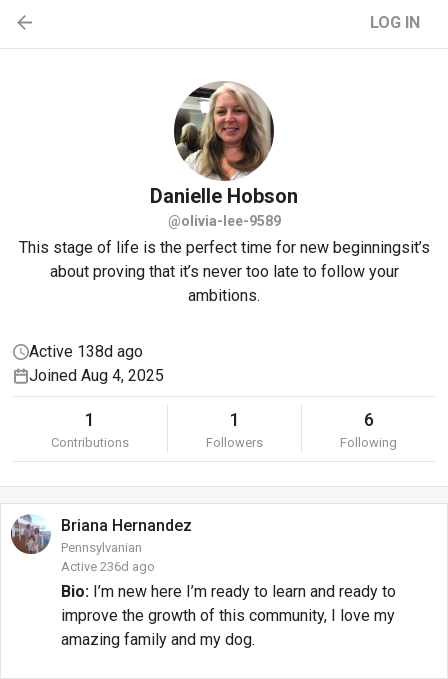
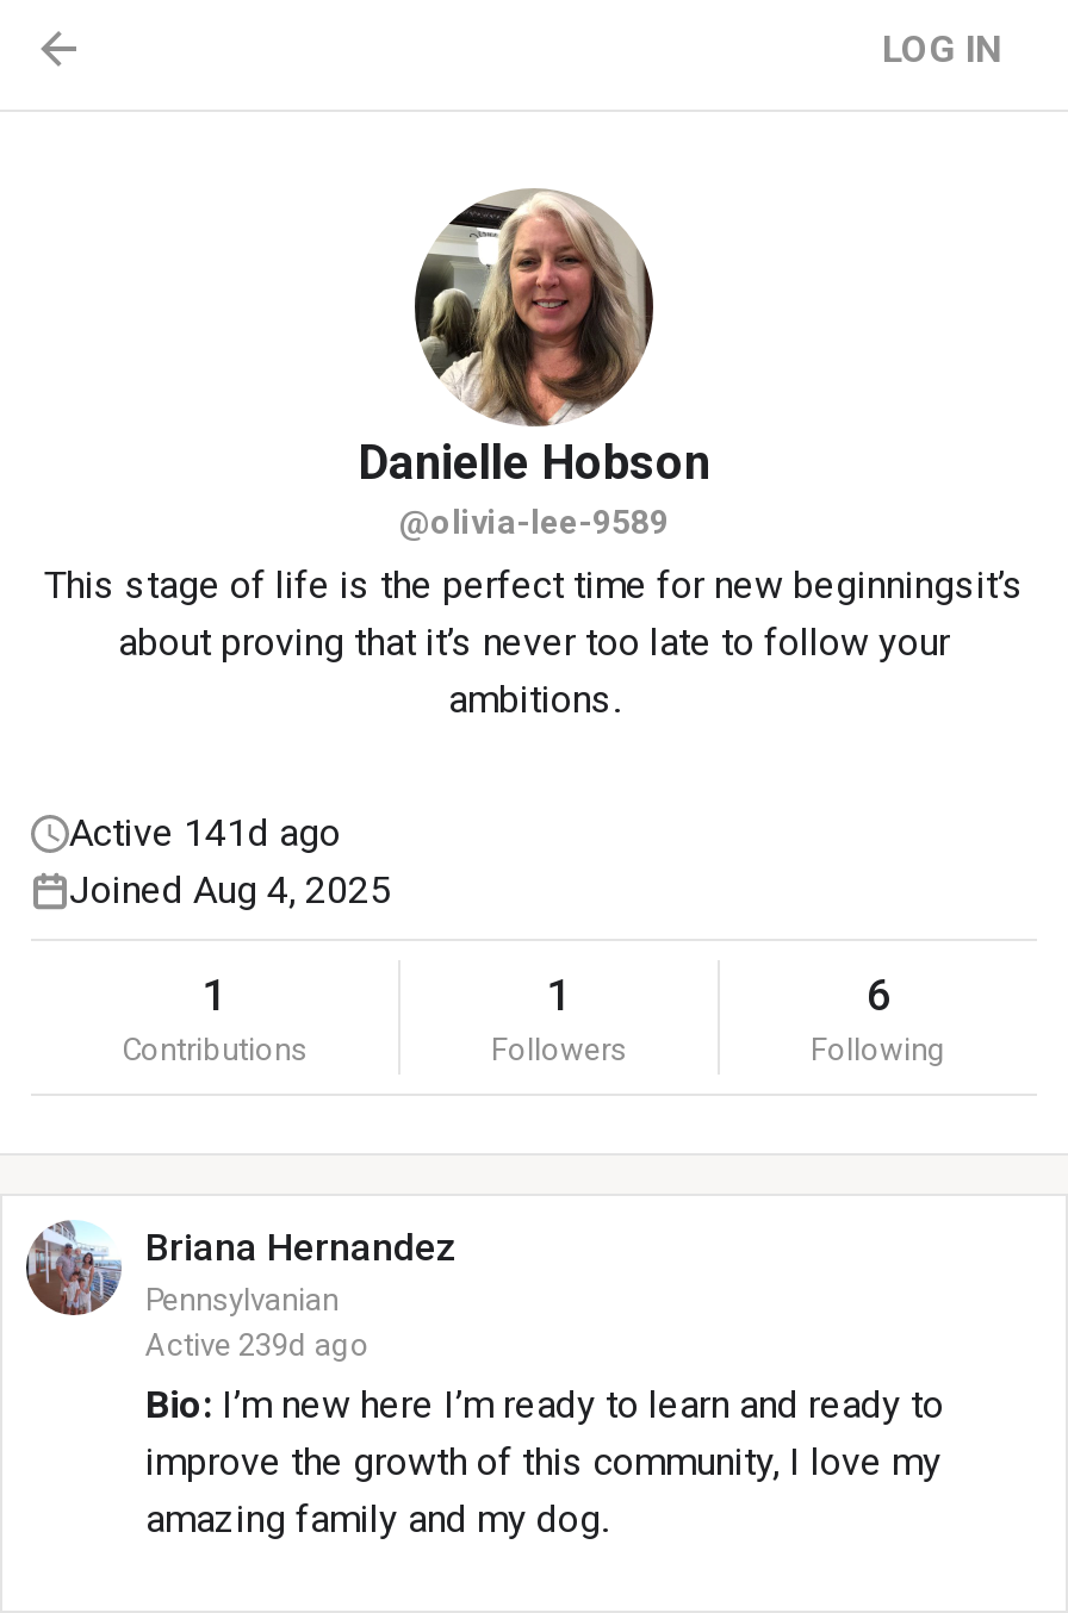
- Active 138d ago
+ Active 141d ago

- Active 236d ago
+ Active 239d ago
